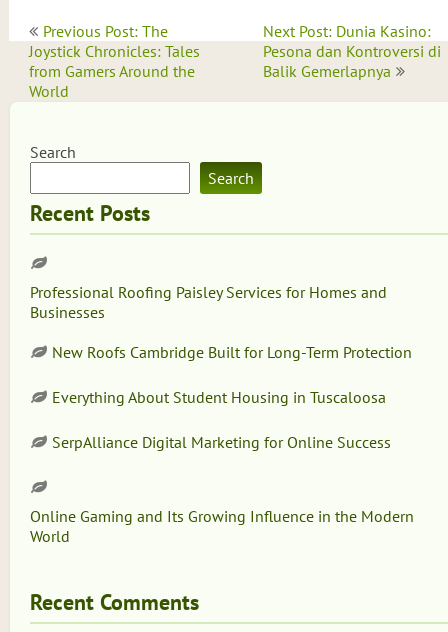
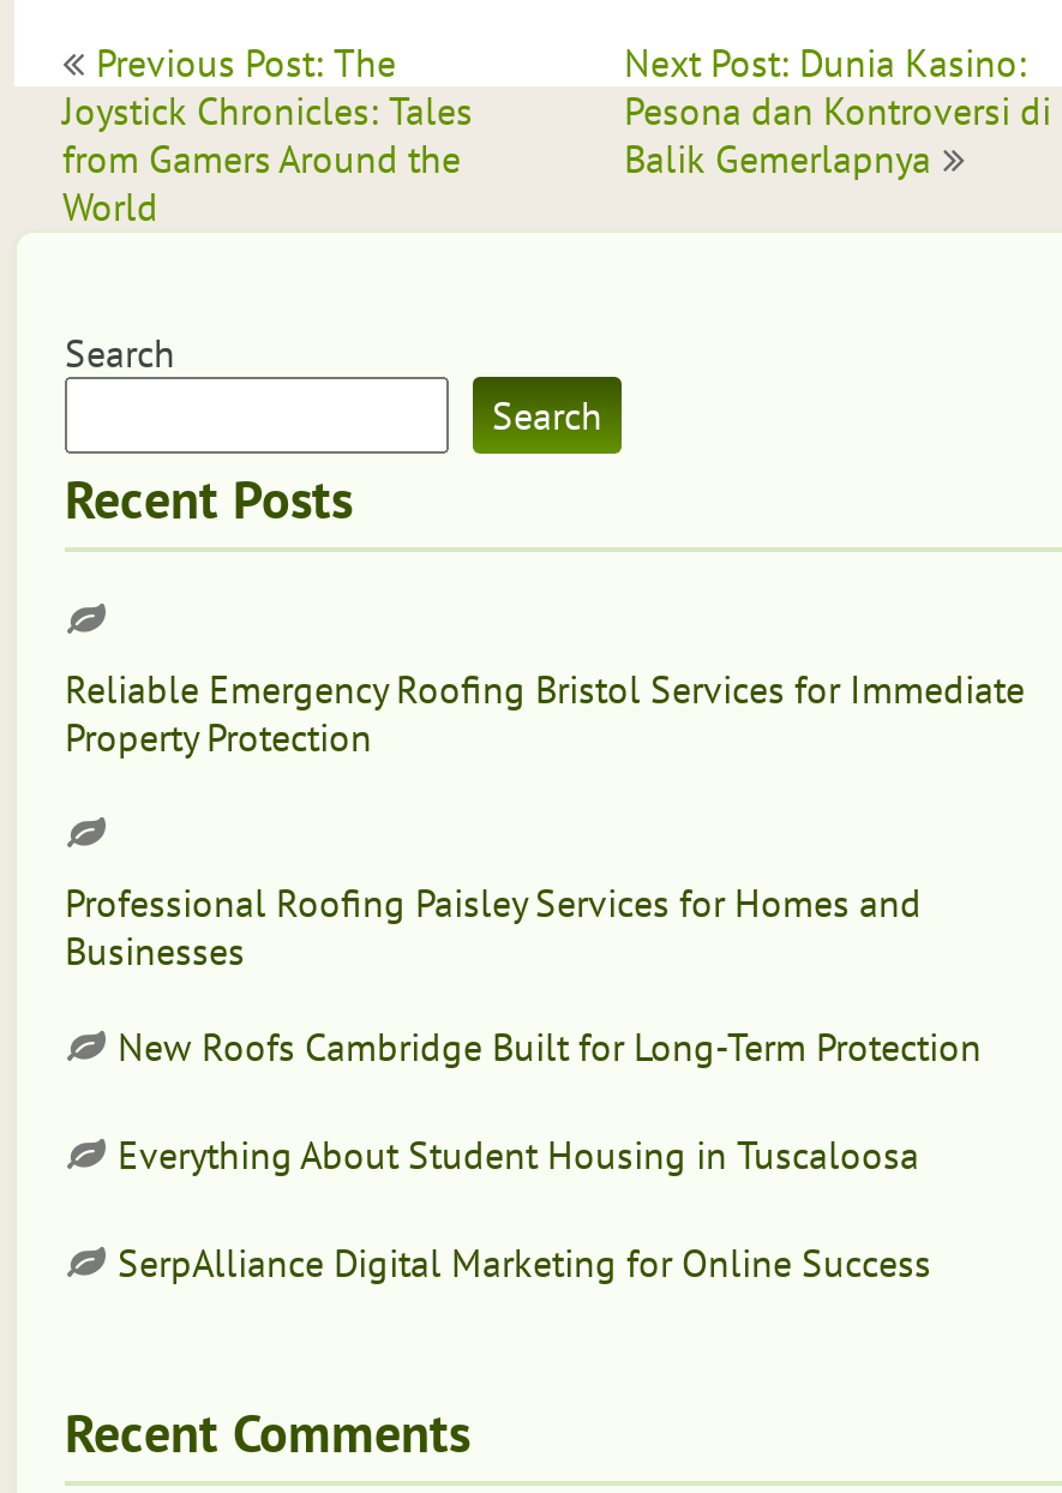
+ Reliable Emergency Roofing Bristol Services for Immediate
+ Property Protection

moved down: Professional Roofing Paisley Services for Homes and | Businesses | New Roofs Cambridge Built for Long-Term Protection | Everything About Student Housing in Tuscaloosa | SerpAlliance Digital Marketing for Online Success

- Online Gaming and Its Growing Influence in the Modern
- World
